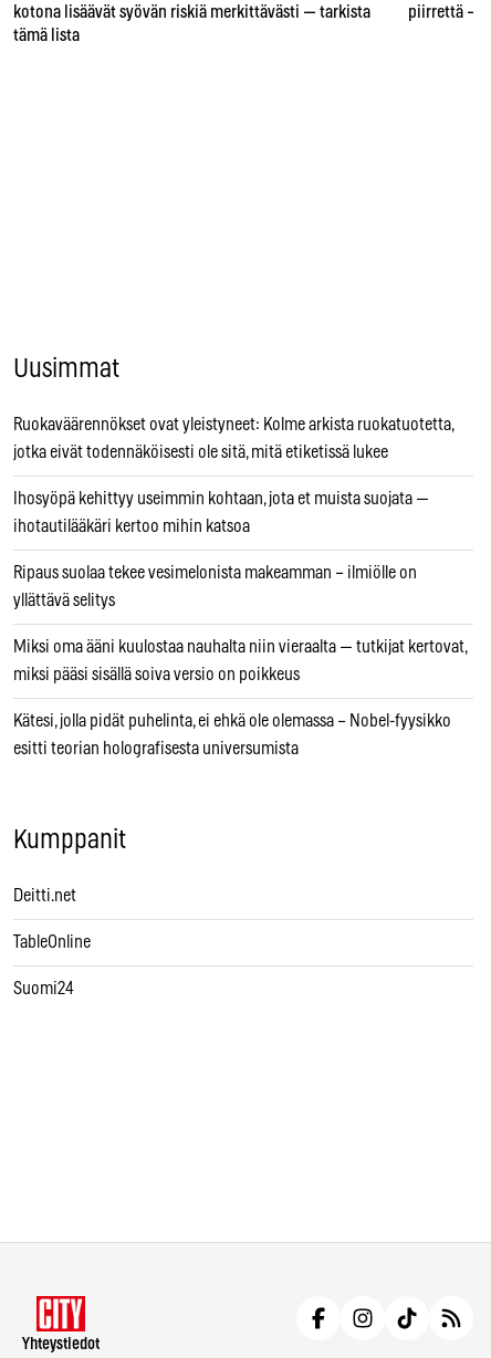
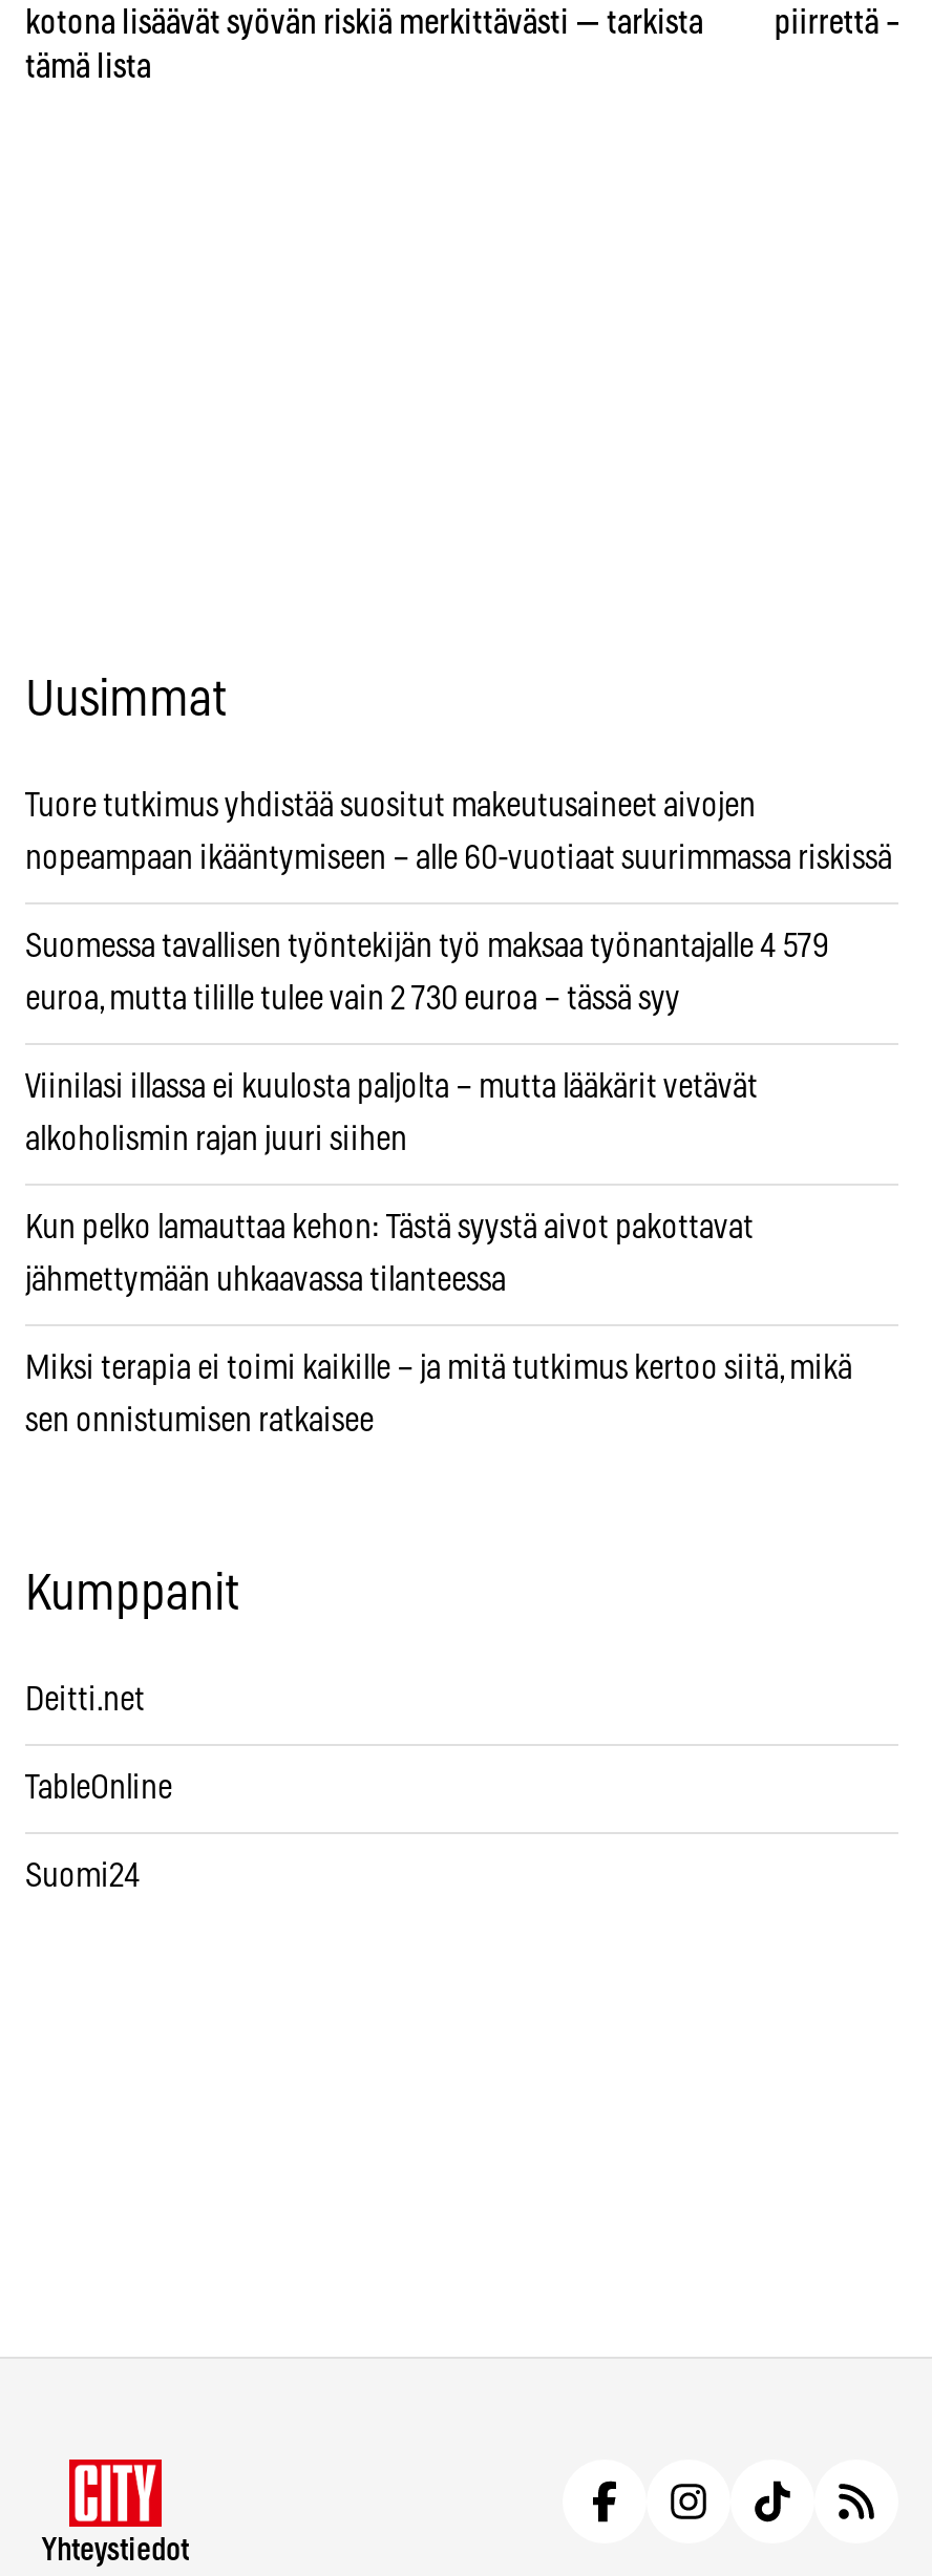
- Ruokaväärennökset ovat yleistyneet: Kolme arkista ruokatuotetta,
+ Tuore tutkimus yhdistää suositut makeutusaineet aivojen

- jotka eivät todennäköisesti ole sitä, mitä etiketissä lukee
+ nopeampaan ikääntymiseen – alle 60-vuotiaat suurimmassa riskissä

- Ihosyöpä kehittyy useimmin kohtaan, jota et muista suojata —
+ Suomessa tavallisen työntekijän työ maksaa työnantajalle 4 579

- ihotautilääkäri kertoo mihin katsoa
+ euroa, mutta tilille tulee vain 2 730 euroa – tässä syy

- Ripaus suolaa tekee vesimelonista makeamman – ilmiölle on
+ Viinilasi illassa ei kuulosta paljolta – mutta lääkärit vetävät

- yllättävä selitys
+ alkoholismin rajan juuri siihen

- Miksi oma ääni kuulostaa nauhalta niin vieraalta — tutkijat kertovat,
+ Kun pelko lamauttaa kehon: Tästä syystä aivot pakottavat

- miksi pääsi sisällä soiva versio on poikkeus
+ jähmettymään uhkaavassa tilanteessa

- Kätesi, jolla pidät puhelinta, ei ehkä ole olemassa – Nobel-fyysikko
+ Miksi terapia ei toimi kaikille – ja mitä tutkimus kertoo siitä, mikä

- esitti teorian holografisesta universumista
+ sen onnistumisen ratkaisee
